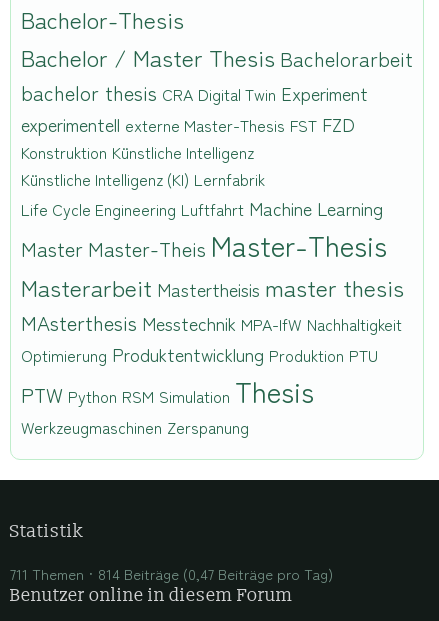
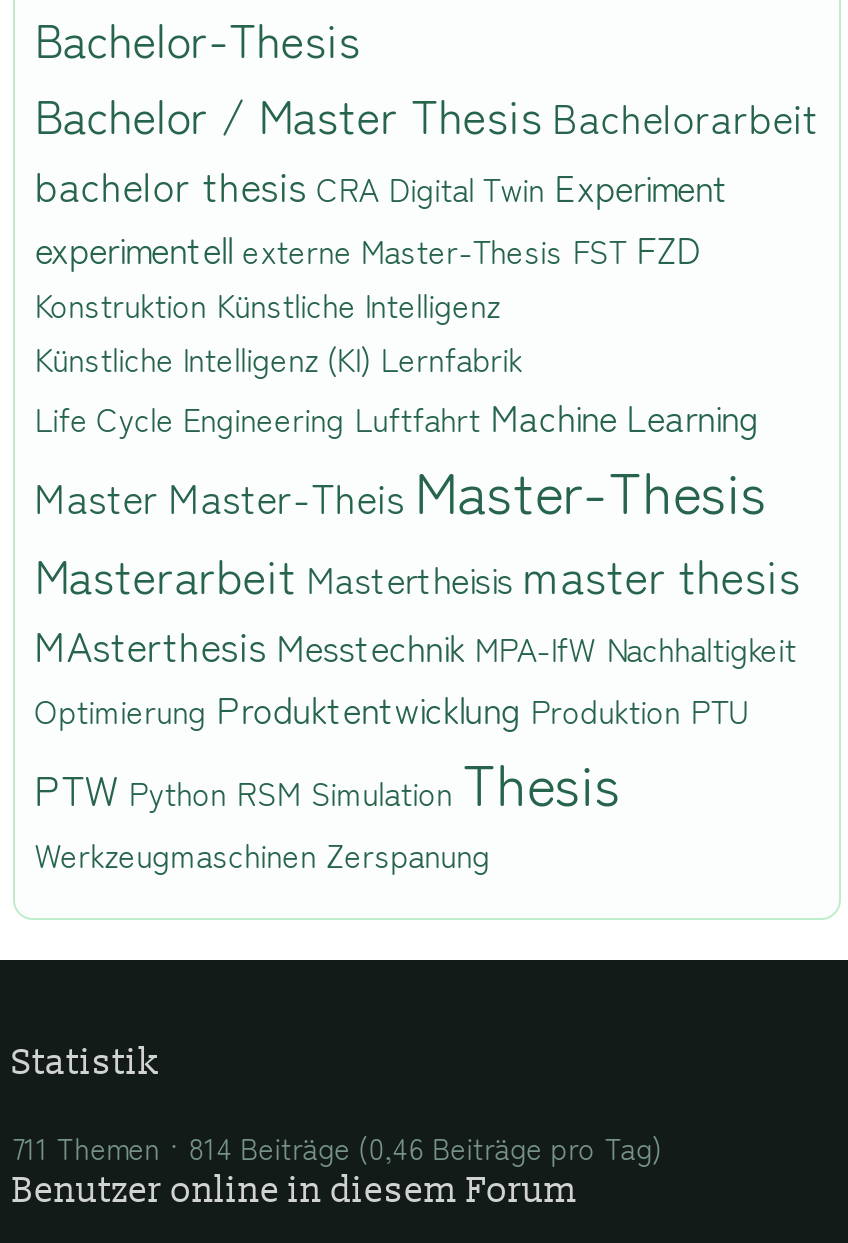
- 814 Beiträge (0,47 Beiträge pro Tag)
+ 814 Beiträge (0,46 Beiträge pro Tag)
